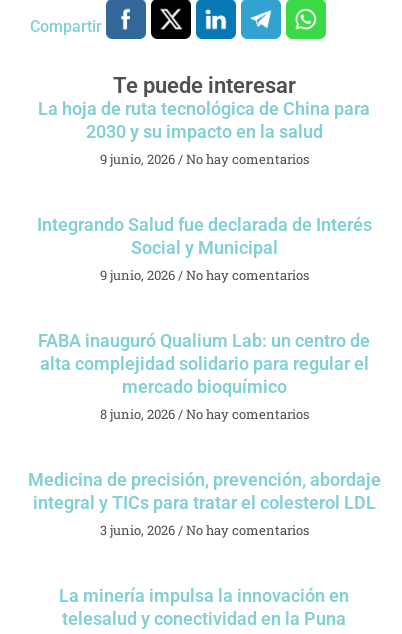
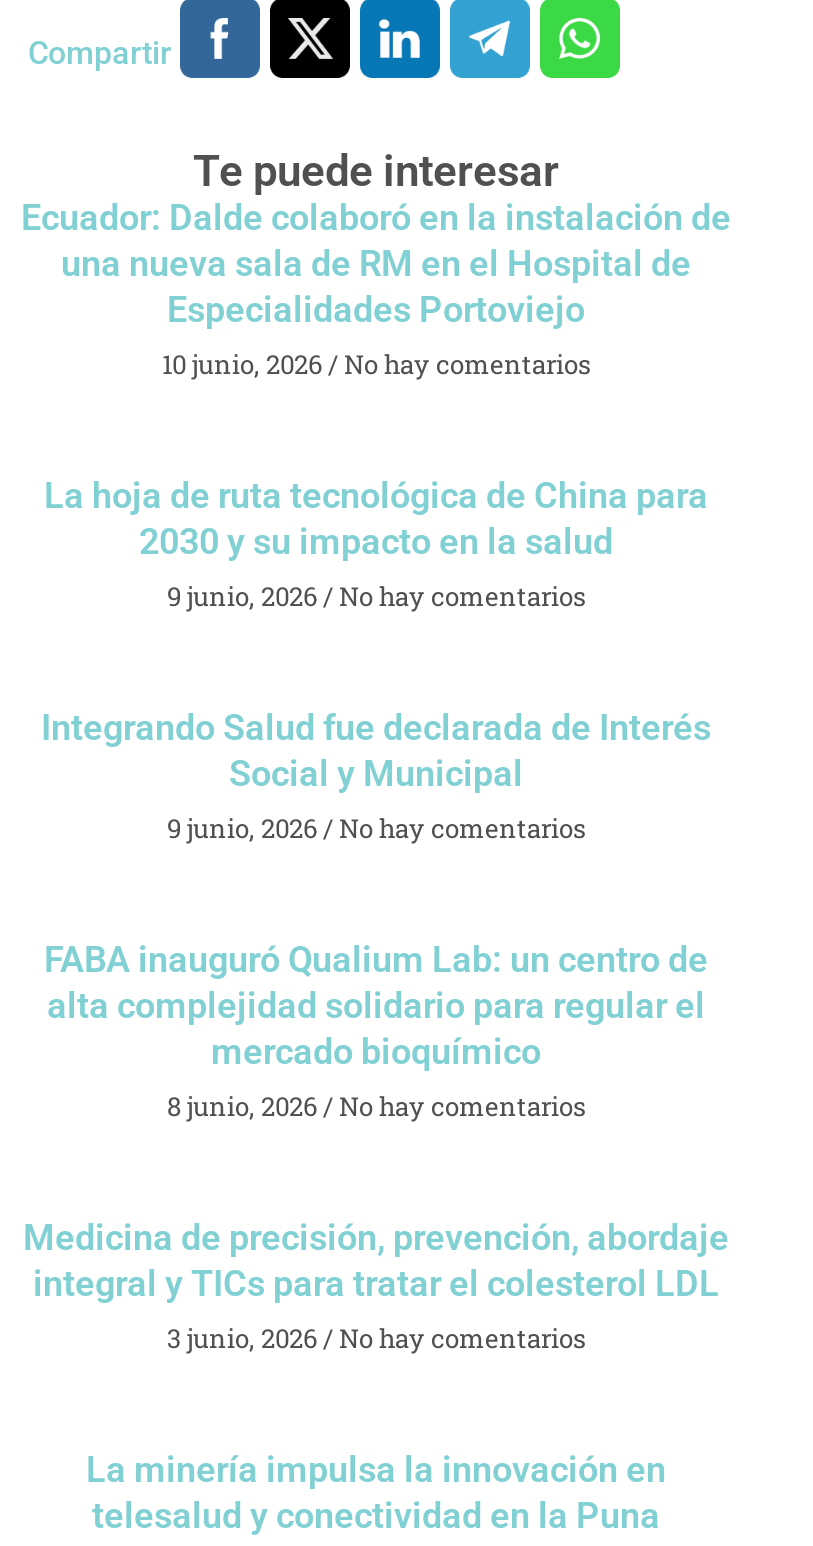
+ Ecuador: Dalde colaboró en la instalación de
+ una nueva sala de RM en el Hospital de
+ Especialidades Portoviejo
+ 10 junio, 2026 No hay comentarios
